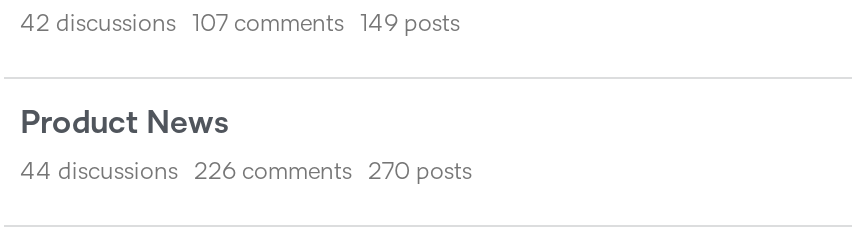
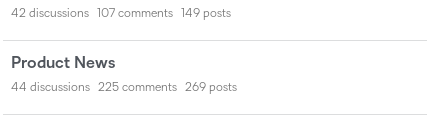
- 226 comments
+ 225 comments

- 270 posts
+ 269 posts
